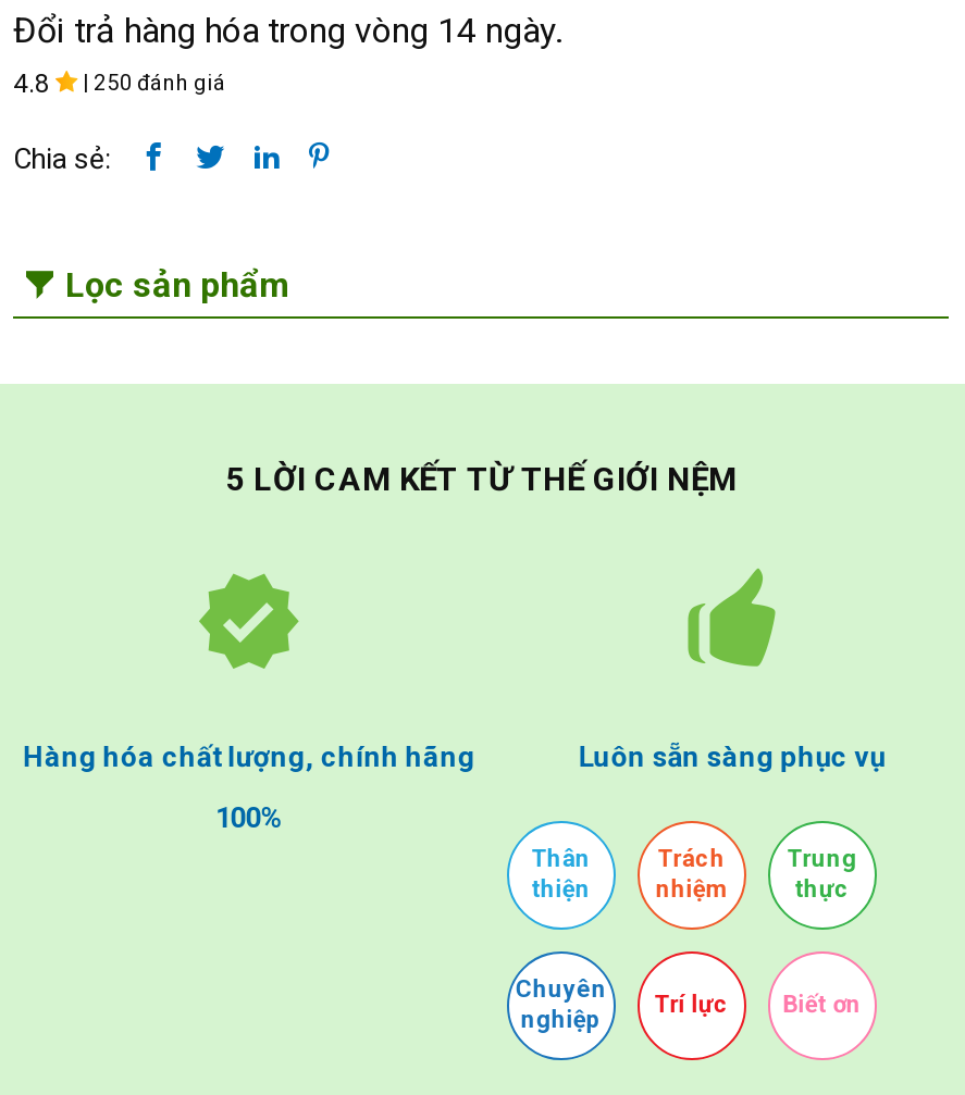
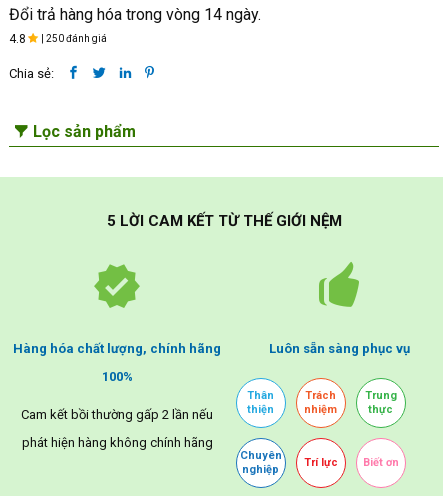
+ Cam kết bồi thường gấp 2 lần nếu
+ phát hiện hàng không chính hãng
